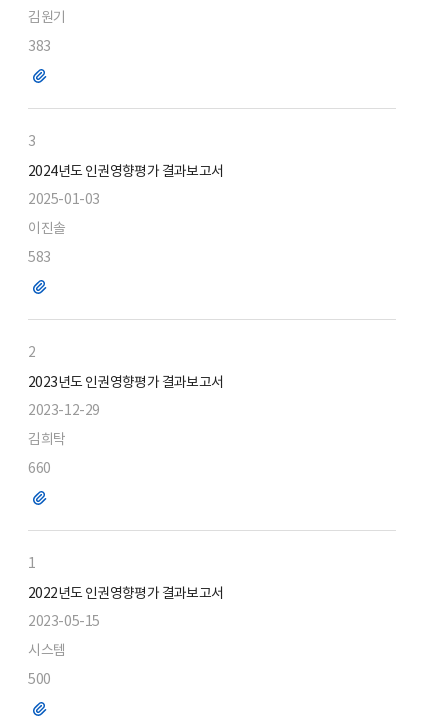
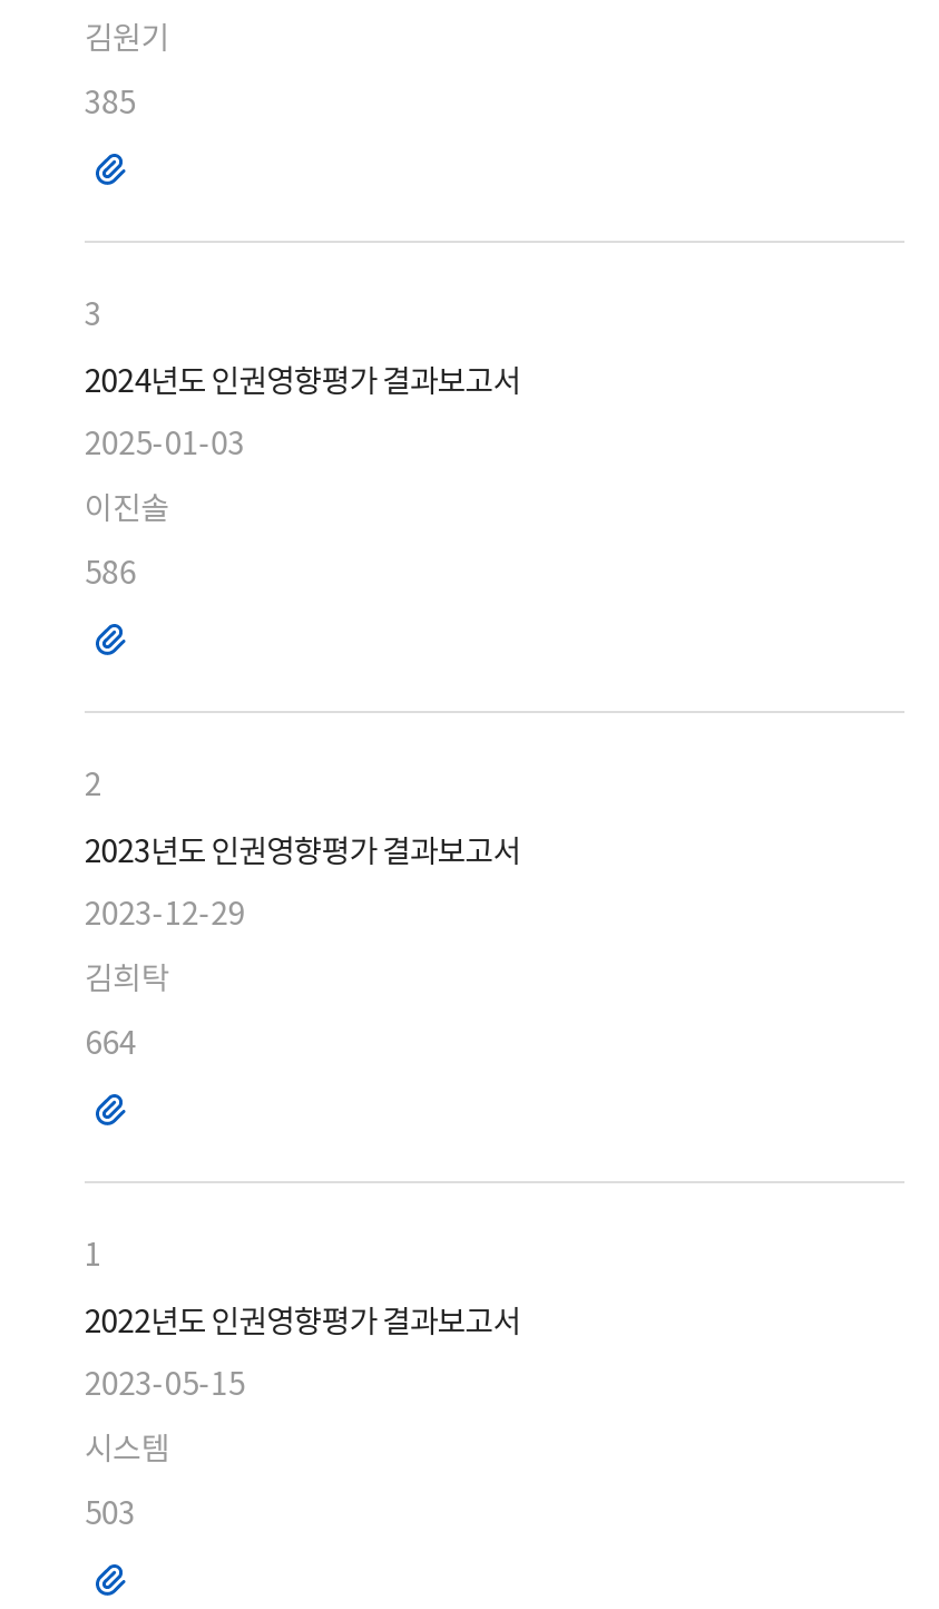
- 383
+ 385

- 583
+ 586

- 660
+ 664

- 500
+ 503
